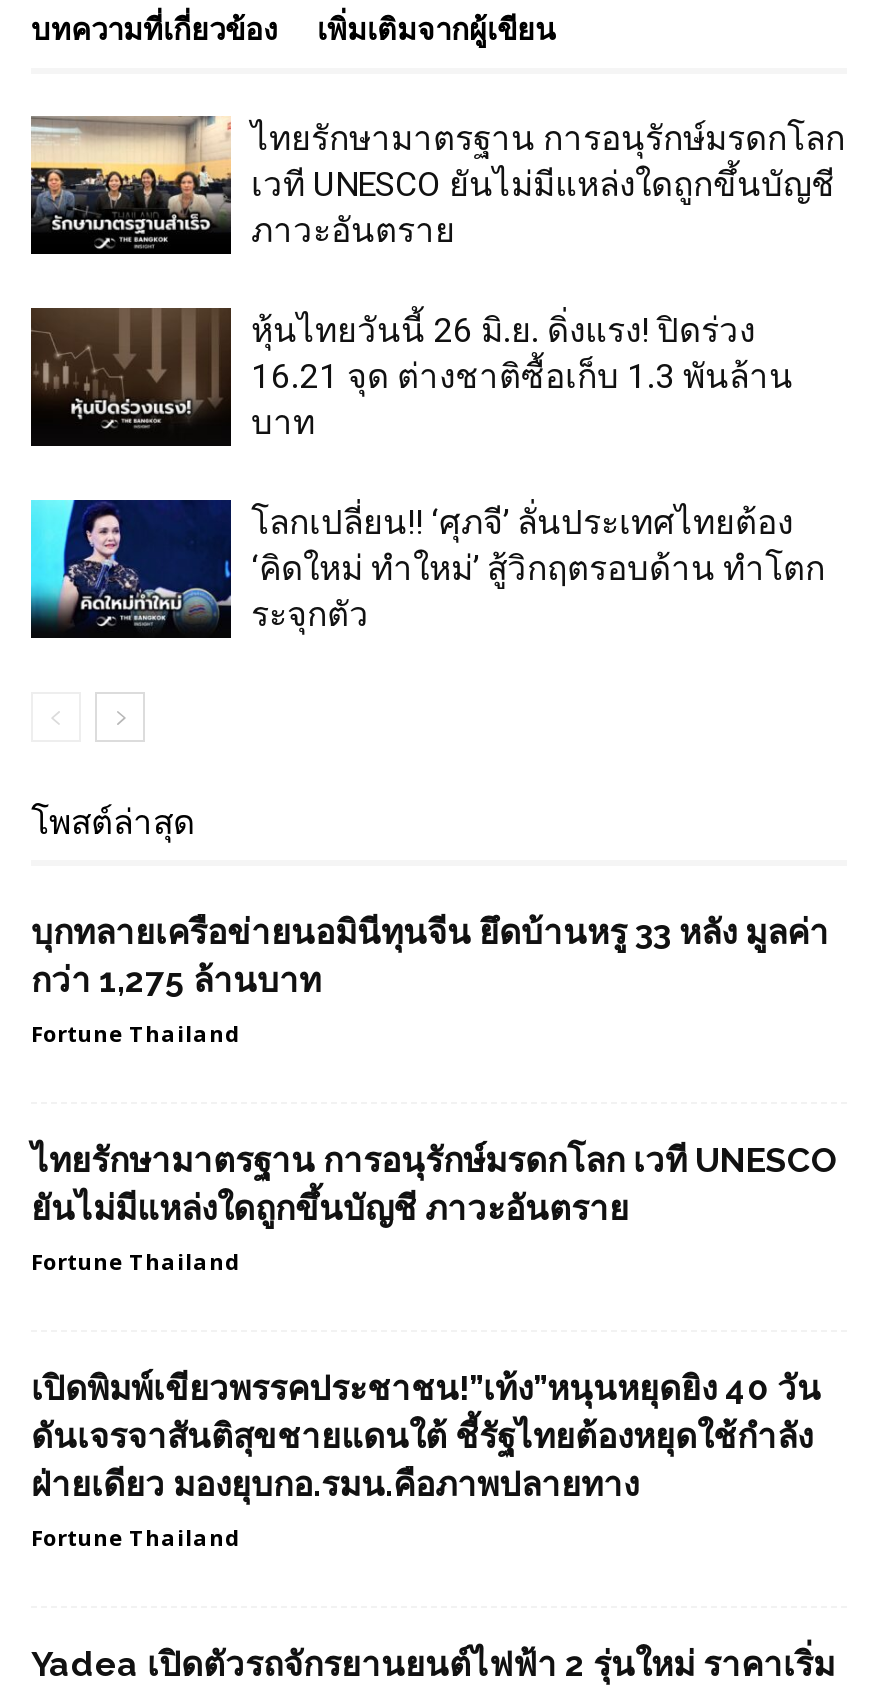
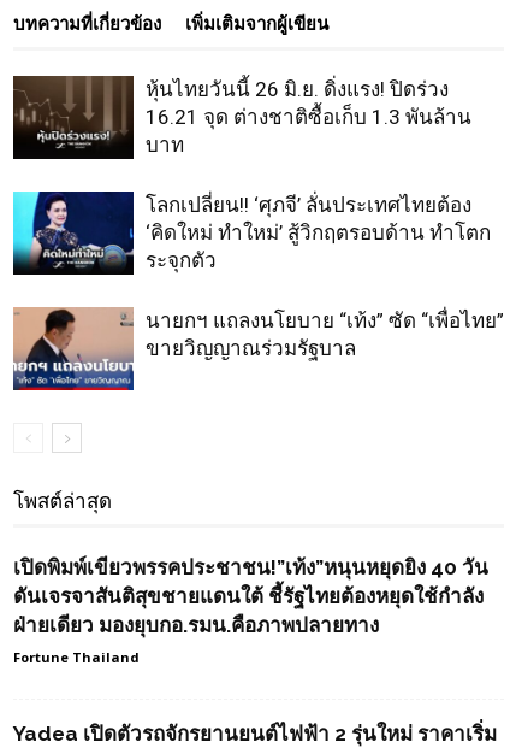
- [image]
- ไทยรักษามาตรฐาน การอนุรักษ์มรดกโลก
- เวที UNESCO ยันไม่มีแหล่งใดถูกขึ้นบัญชี
- ภาวะอันตราย

+ [image]
+ นายกฯ แถลงนโยบาย “เท้ง” ซัด “เพื่อไทย”
+ ขายวิญญาณร่วมรัฐบาล

- บุกทลายเครือข่ายนอมินีทุนจีน ยึดบ้านหรู 33 หลัง มูลค่า
- กว่า 1,275 ล้านบาท
- Fortune Thailand
- ไทยรักษามาตรฐาน การอนุรักษ์มรดกโลก เวที UNESCO
- ยันไม่มีแหล่งใดถูกขึ้นบัญชี ภาวะอันตราย
- Fortune Thailand
